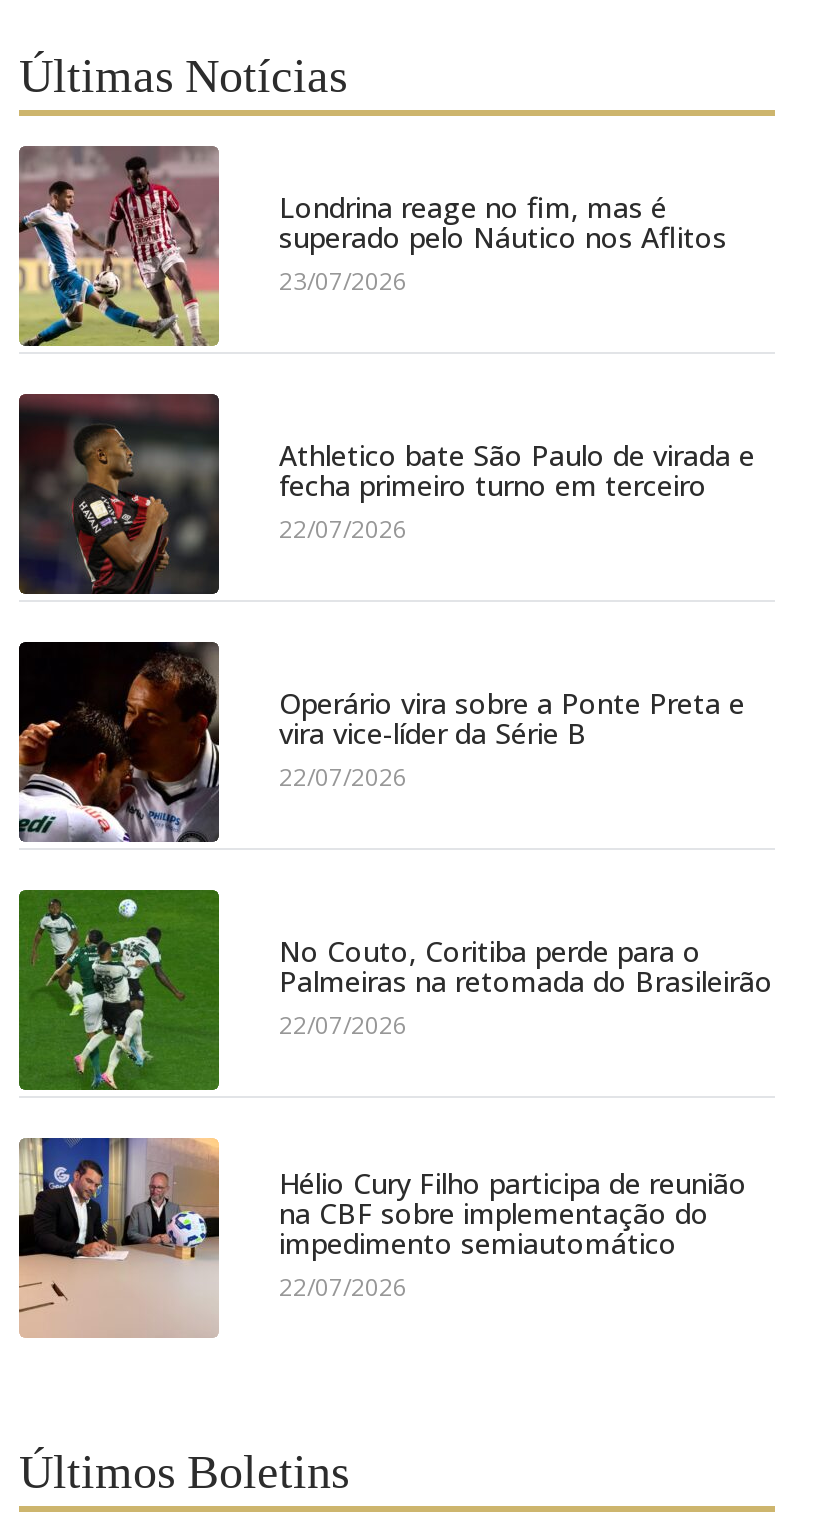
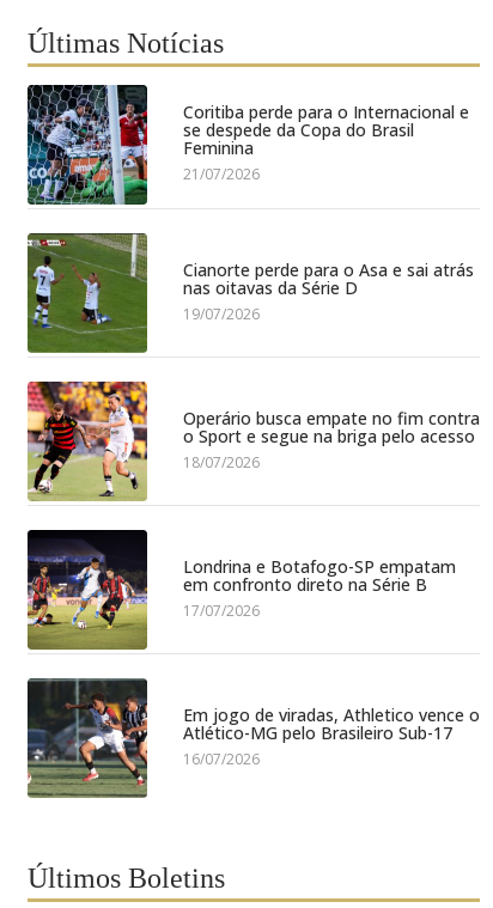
- [image]
- Londrina reage no fim, mas é
- superado pelo Náutico nos Aflitos
- 23/07/2026
+ [image]
+ Coritiba perde para o Internacional e
+ se despede da Copa do Brasil
+ Feminina
+ 21/07/2026

- [image]
- Athletico bate São Paulo de virada e
- fecha primeiro turno em terceiro
- 22/07/2026
+ [image]
+ Cianorte perde para o Asa e sai atrás
+ nas oitavas da Série D
+ 19/07/2026

- [image]
- Operário vira sobre a Ponte Preta e
- vira vice-líder da Série B
- 22/07/2026
+ [image]
+ Operário busca empate no fim contra
+ o Sport e segue na briga pelo acesso
+ 18/07/2026

- [image]
- No Couto, Coritiba perde para o
- Palmeiras na retomada do Brasileirão
- 22/07/2026
+ [image]
+ Londrina e Botafogo-SP empatam
+ em confronto direto na Série B
+ 17/07/2026

- [image]
- Hélio Cury Filho participa de reunião
- na CBF sobre implementação do
- impedimento semiautomático
- 22/07/2026
+ [image]
+ Em jogo de viradas, Athletico vence o
+ Atlético-MG pelo Brasileiro Sub-17
+ 16/07/2026
